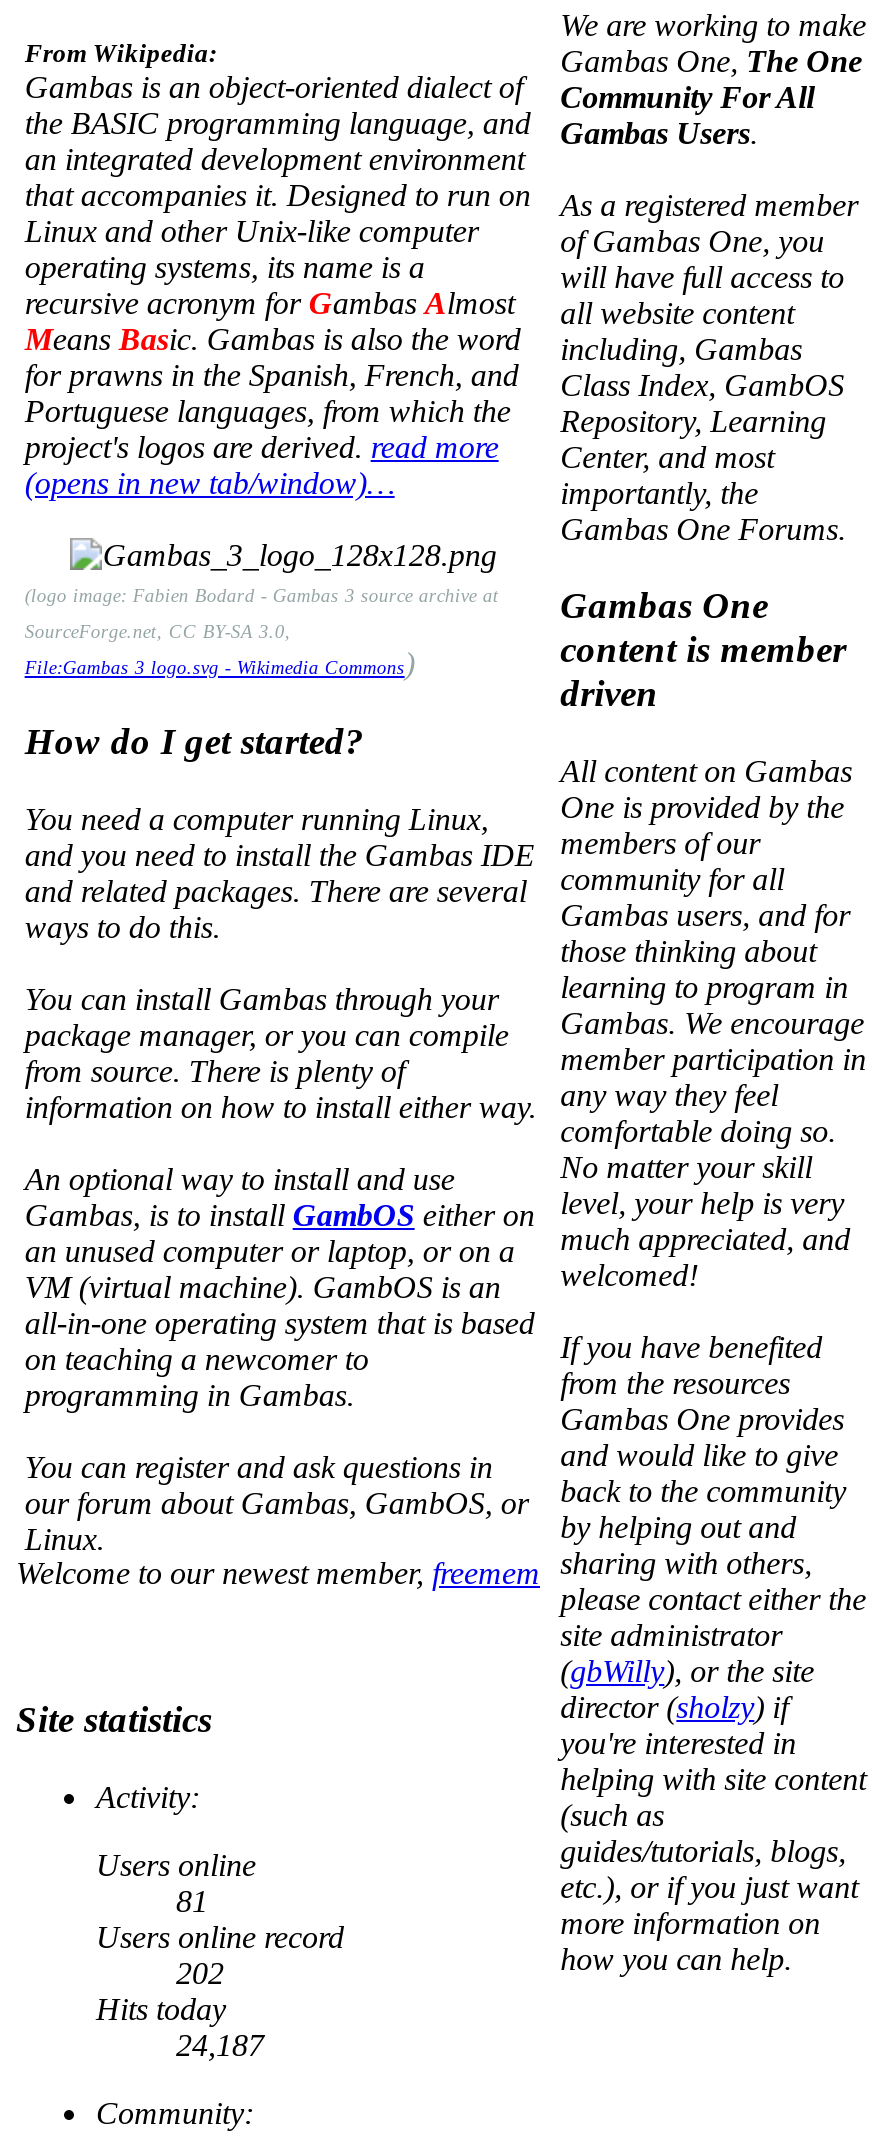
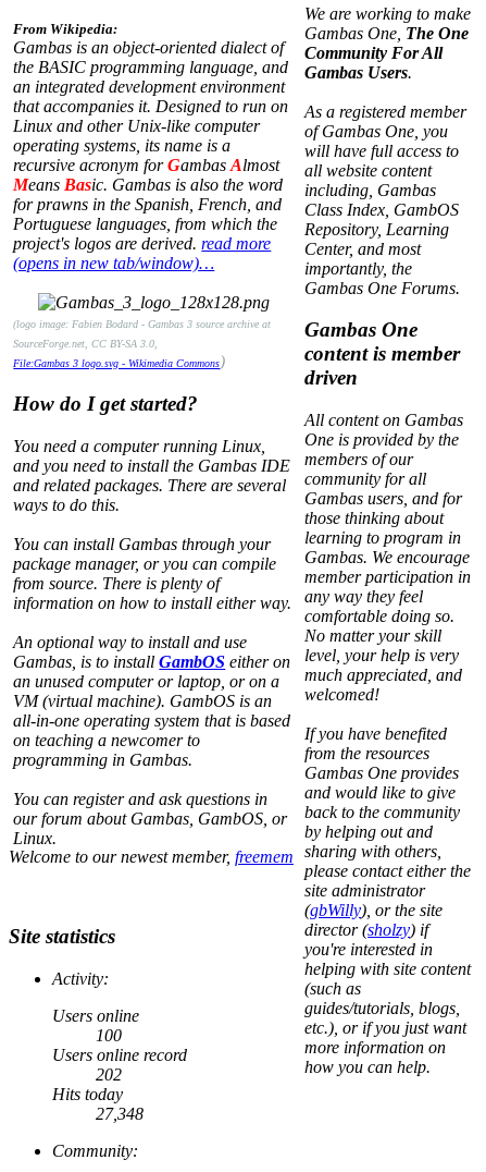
- 81
+ 100

- 24,187
+ 27,348
